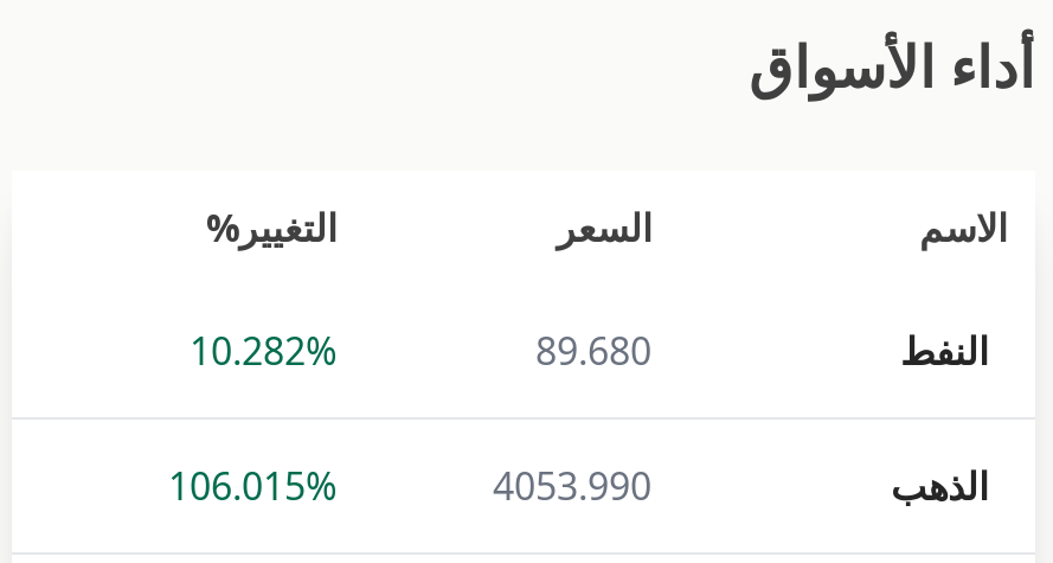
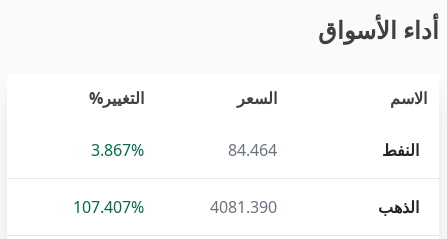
- 10.282%
+ 3.867%

- 89.680
+ 84.464

- 106.015%
+ 107.407%

- 4053.990
+ 4081.390
